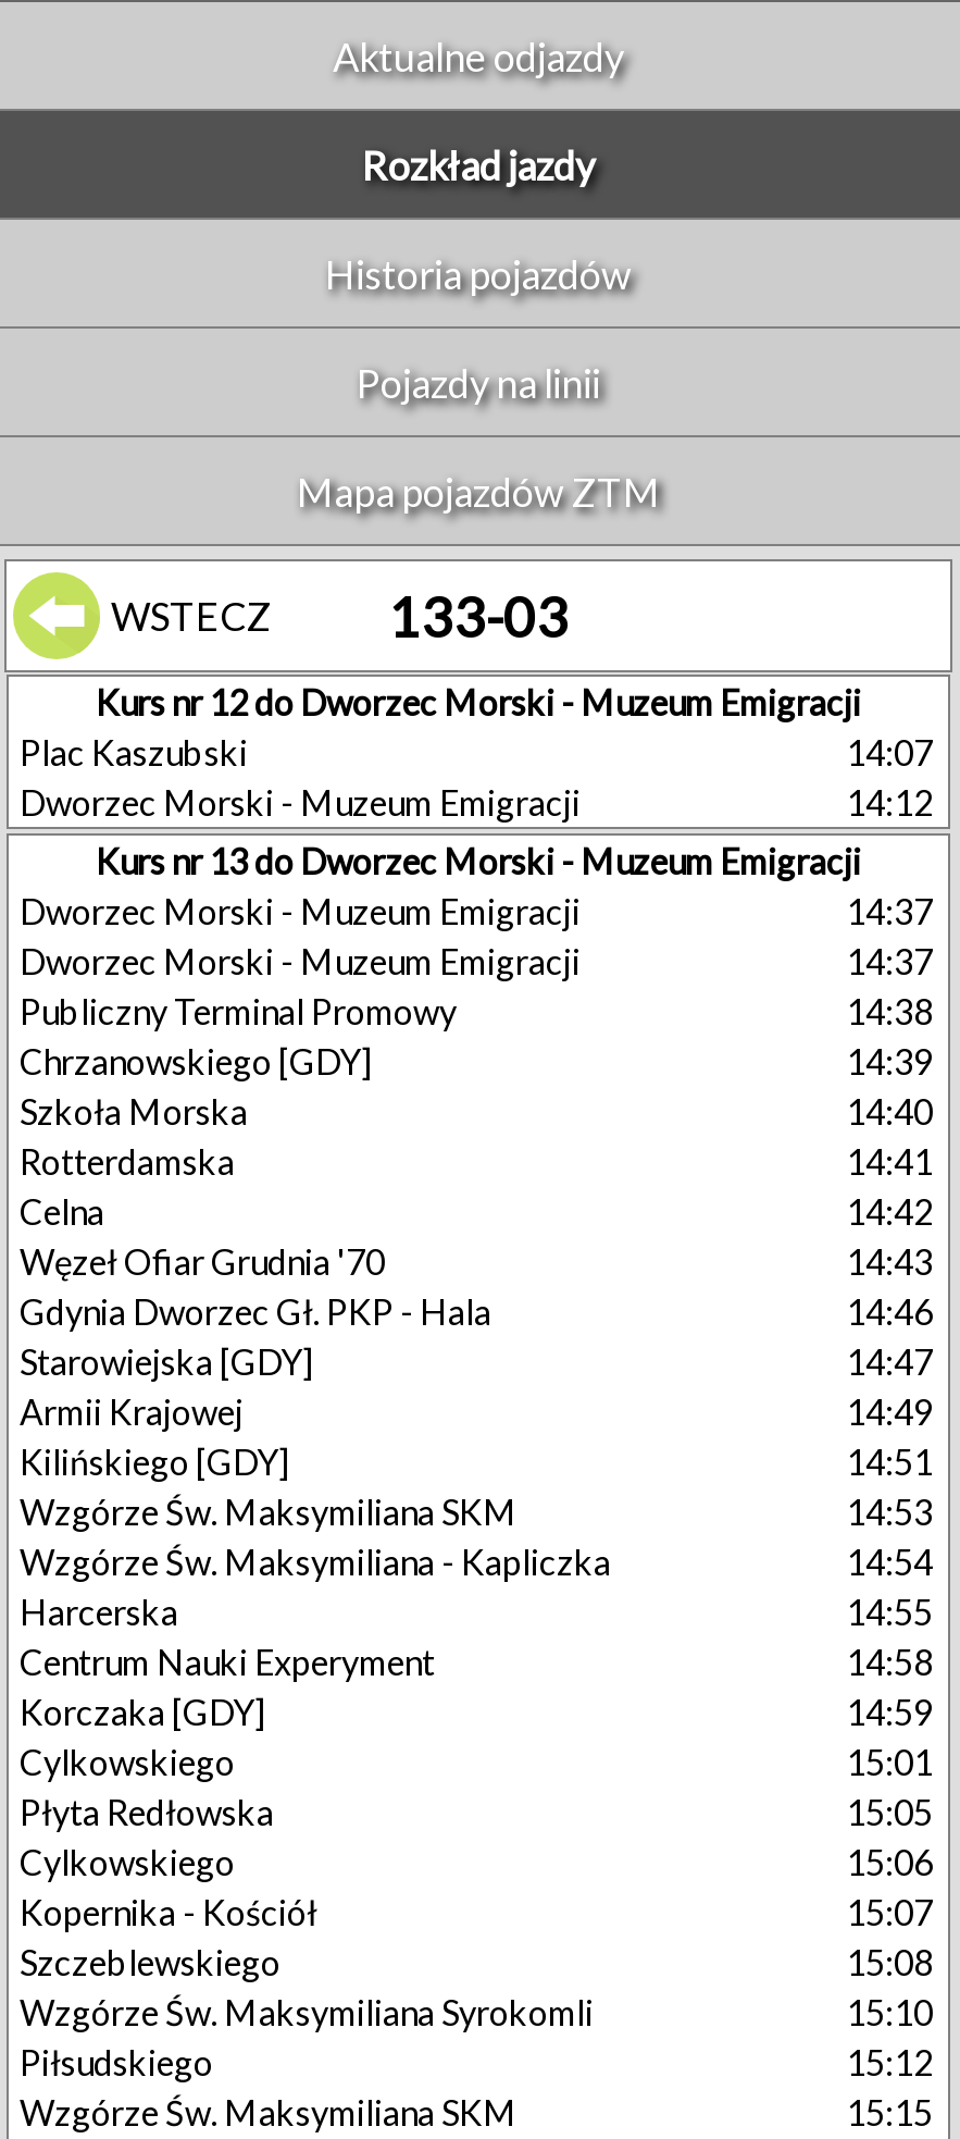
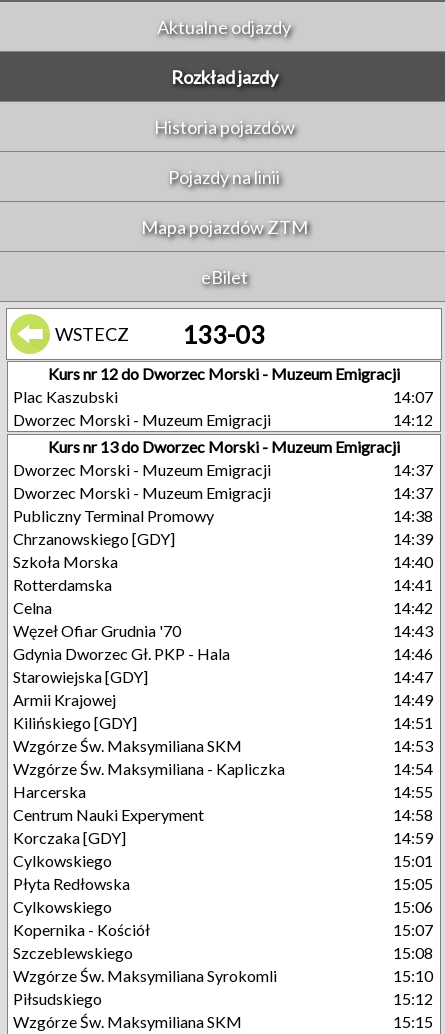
+ eBilet
